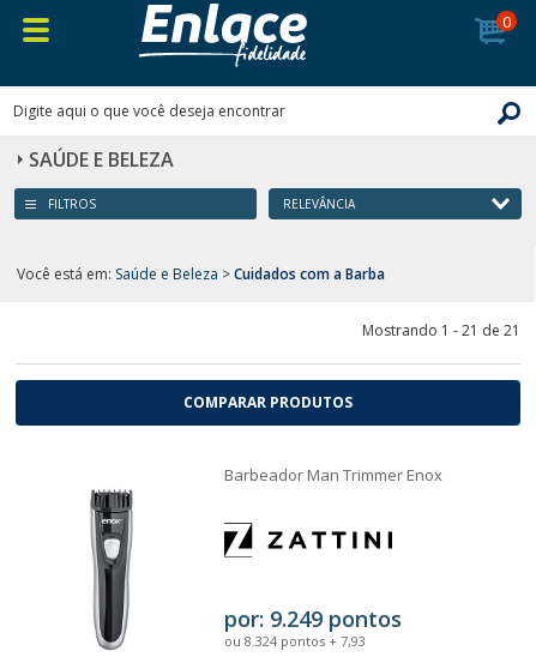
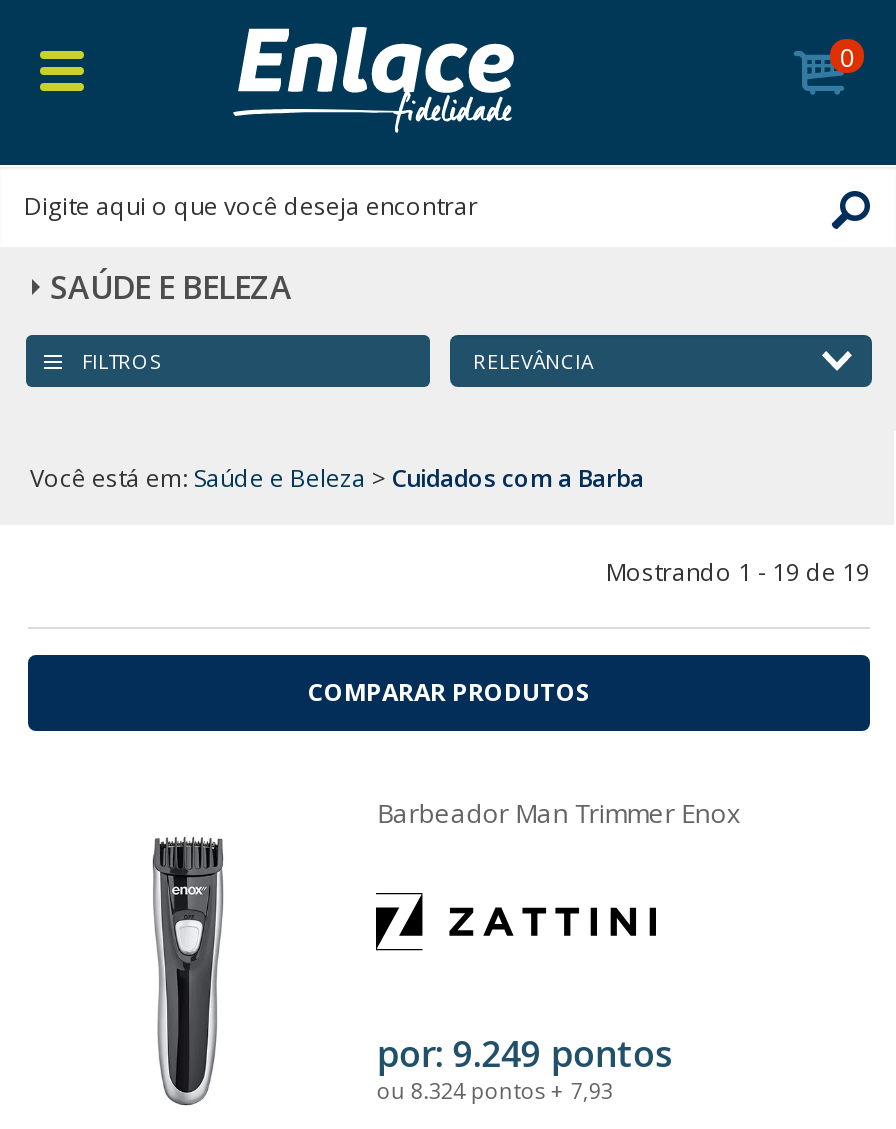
- Mostrando 1 - 21 de 21
+ Mostrando 1 - 19 de 19
